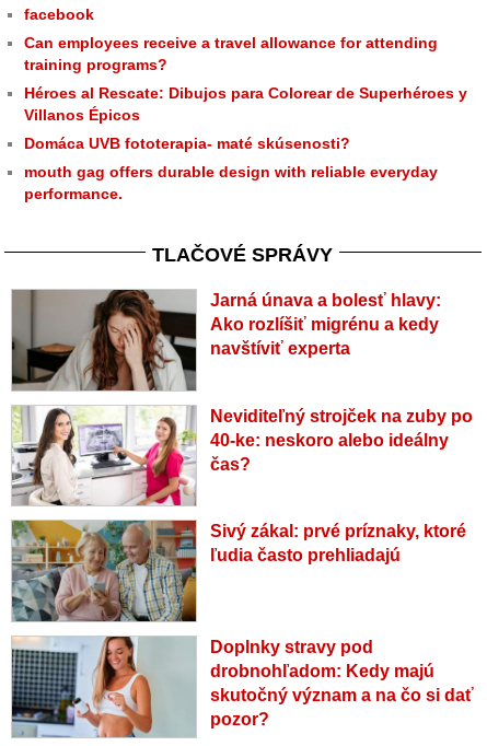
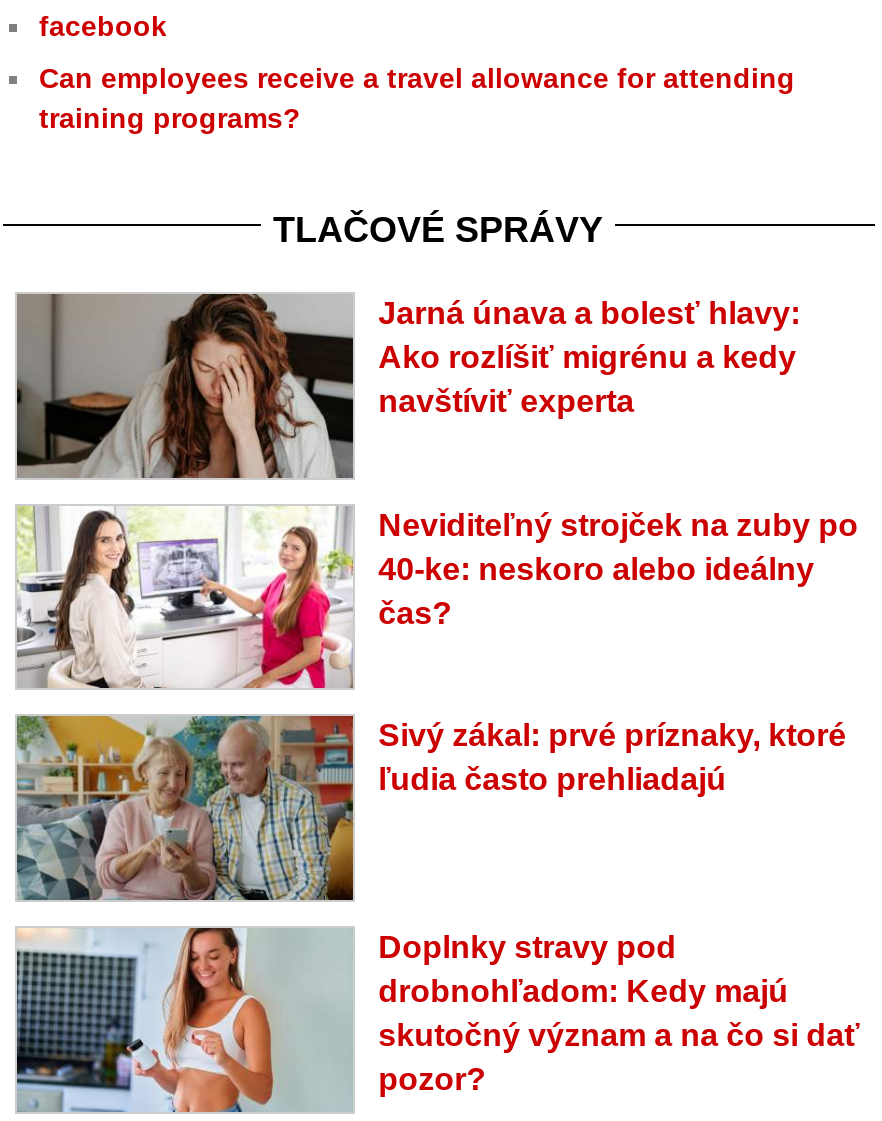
- Héroes al Rescate: Dibujos para Colorear de Superhéroes y
- Villanos Épicos
- Domáca UVB fototerapia- maté skúsenosti?
- mouth gag offers durable design with reliable everyday
- performance.
